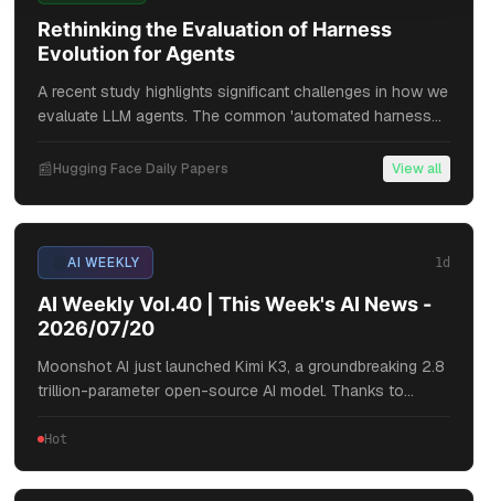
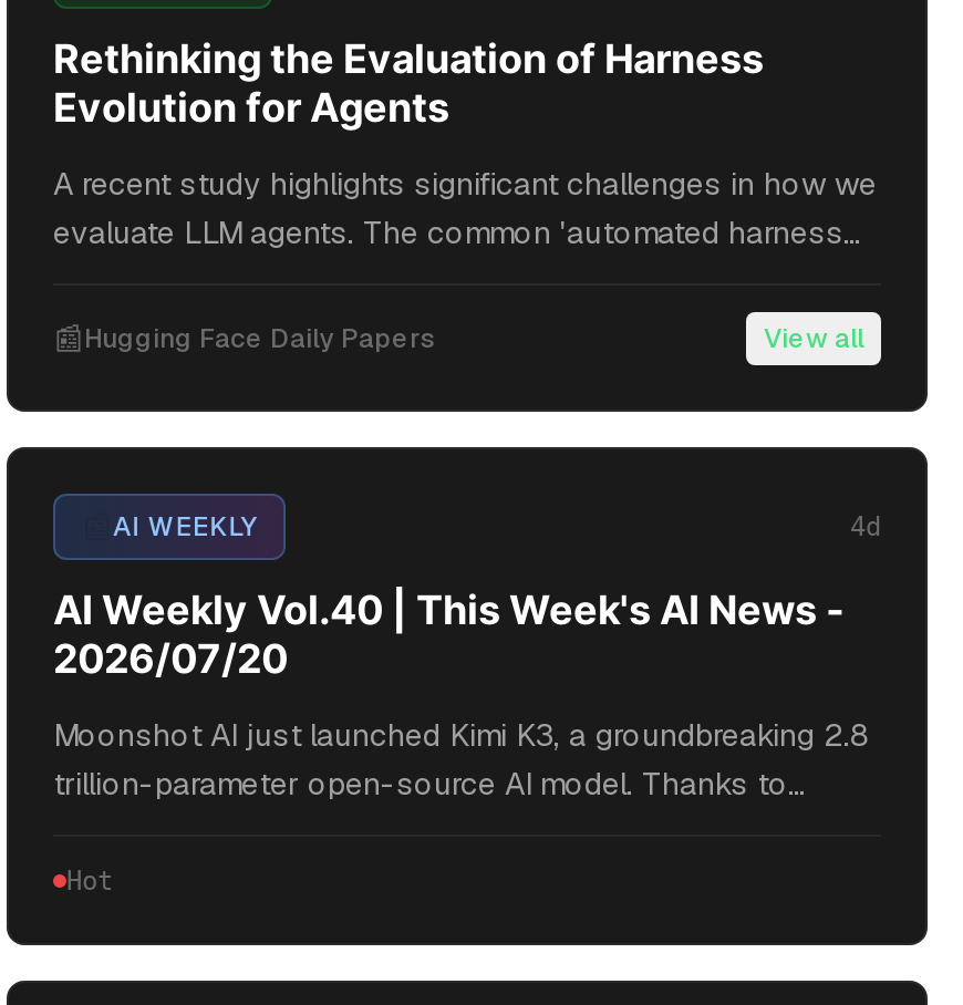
- 1d
+ 4d
